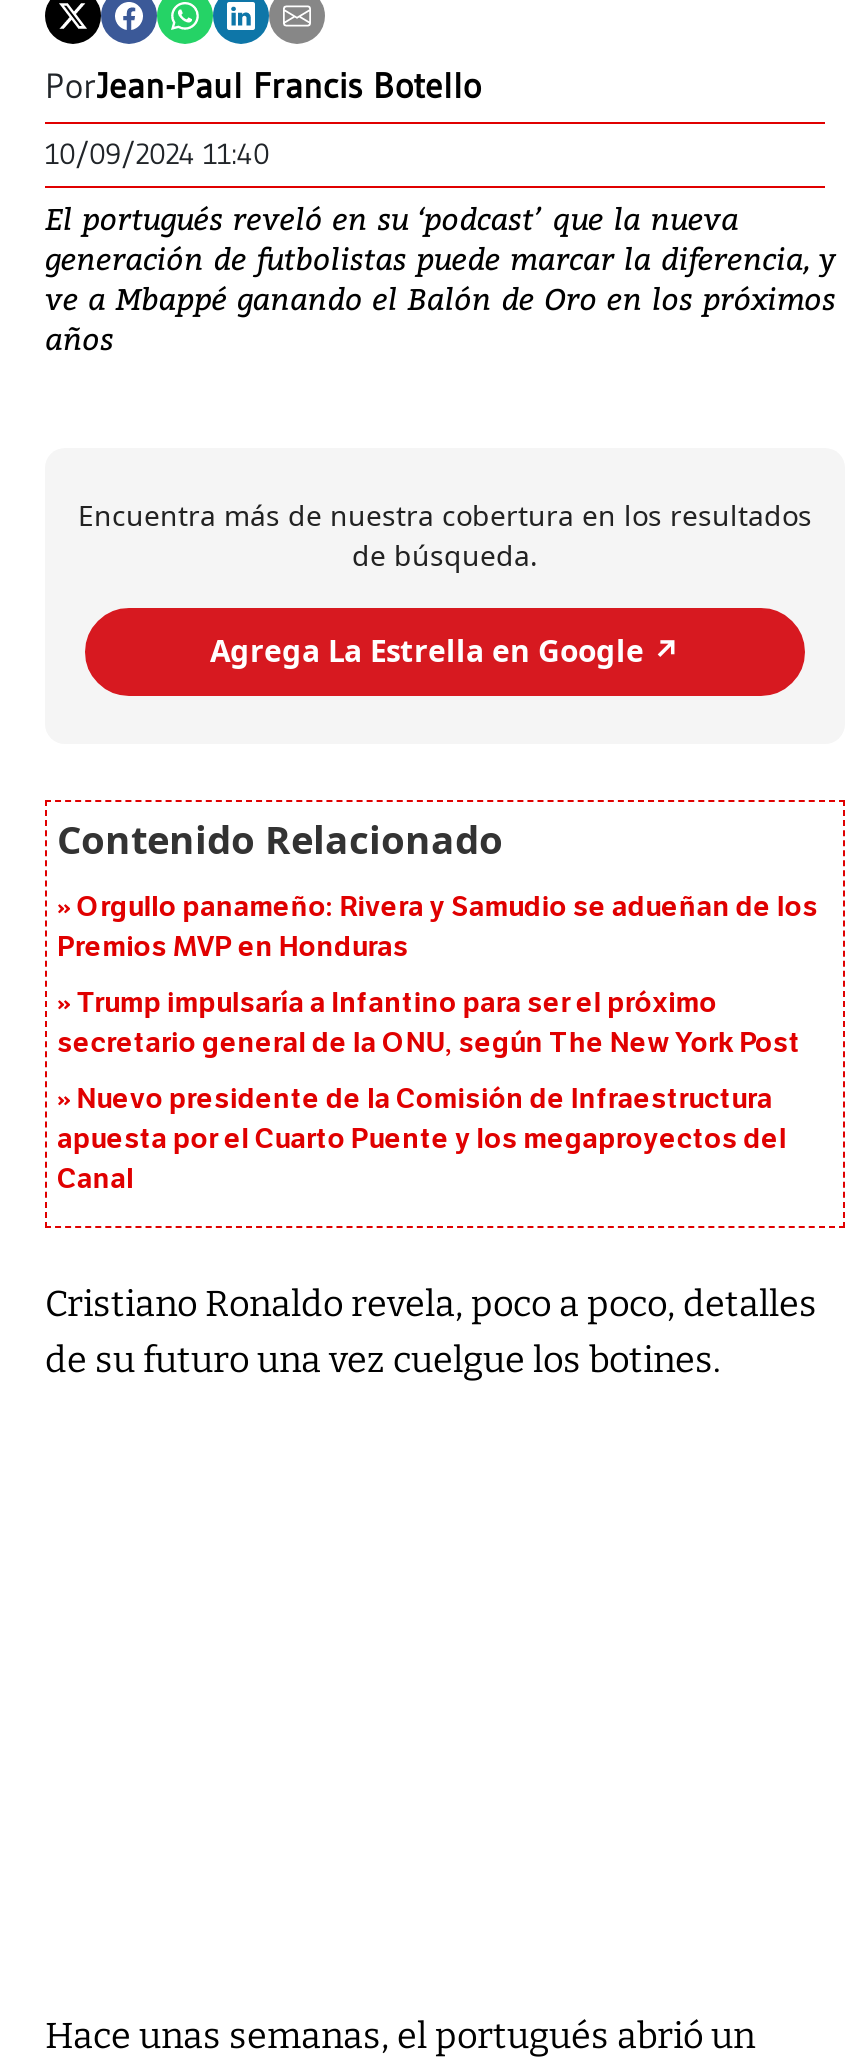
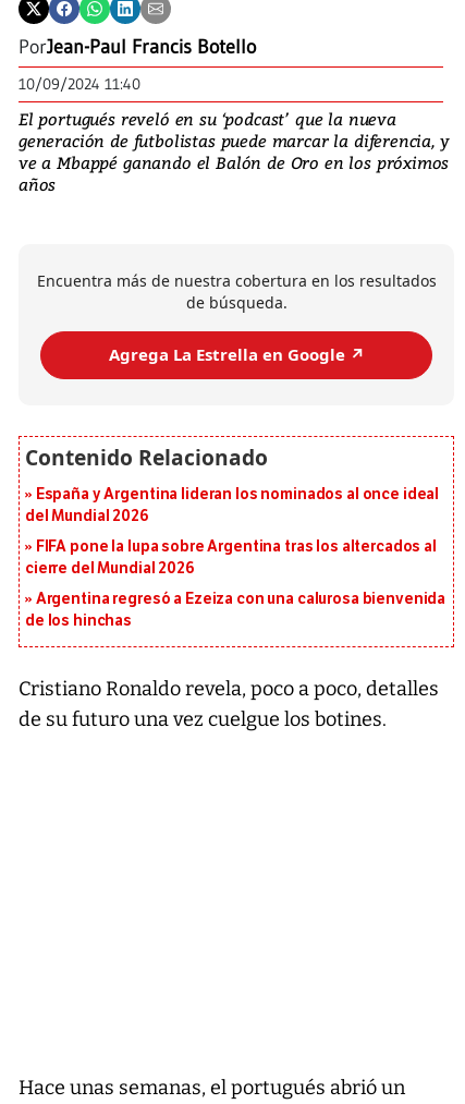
- Orgullo panameño: Rivera y Samudio se adueñan de los
- Premios MVP en Honduras
+ España y Argentina lideran los nominados al once ideal
+ del Mundial 2026

- Trump impulsaría a Infantino para ser el próximo
- secretario general de la ONU, según The New York Post
+ FIFA pone la lupa sobre Argentina tras los altercados al
+ cierre del Mundial 2026

- Nuevo presidente de la Comisión de Infraestructura
- apuesta por el Cuarto Puente y los megaproyectos del
- Canal
+ Argentina regresó a Ezeiza con una calurosa bienvenida
+ de los hinchas
